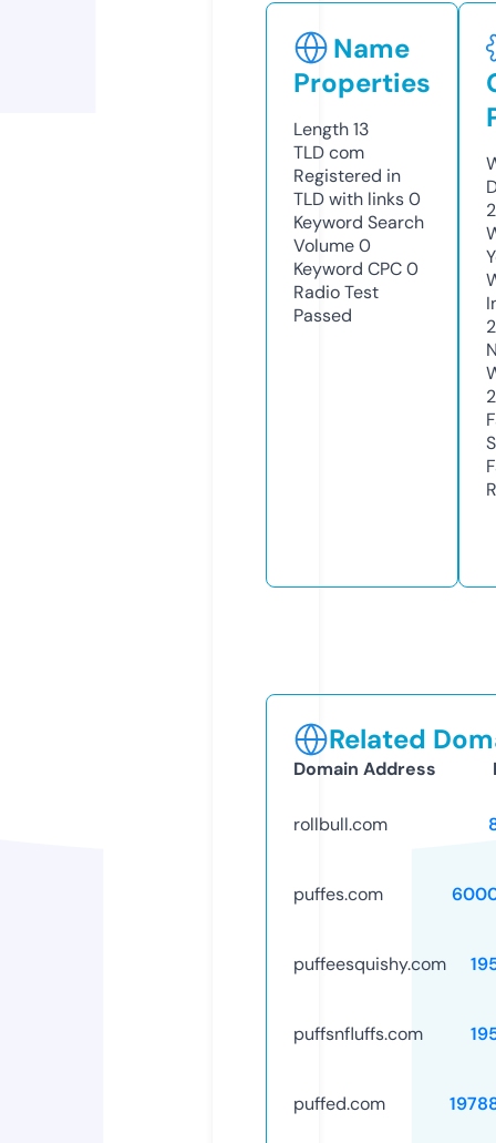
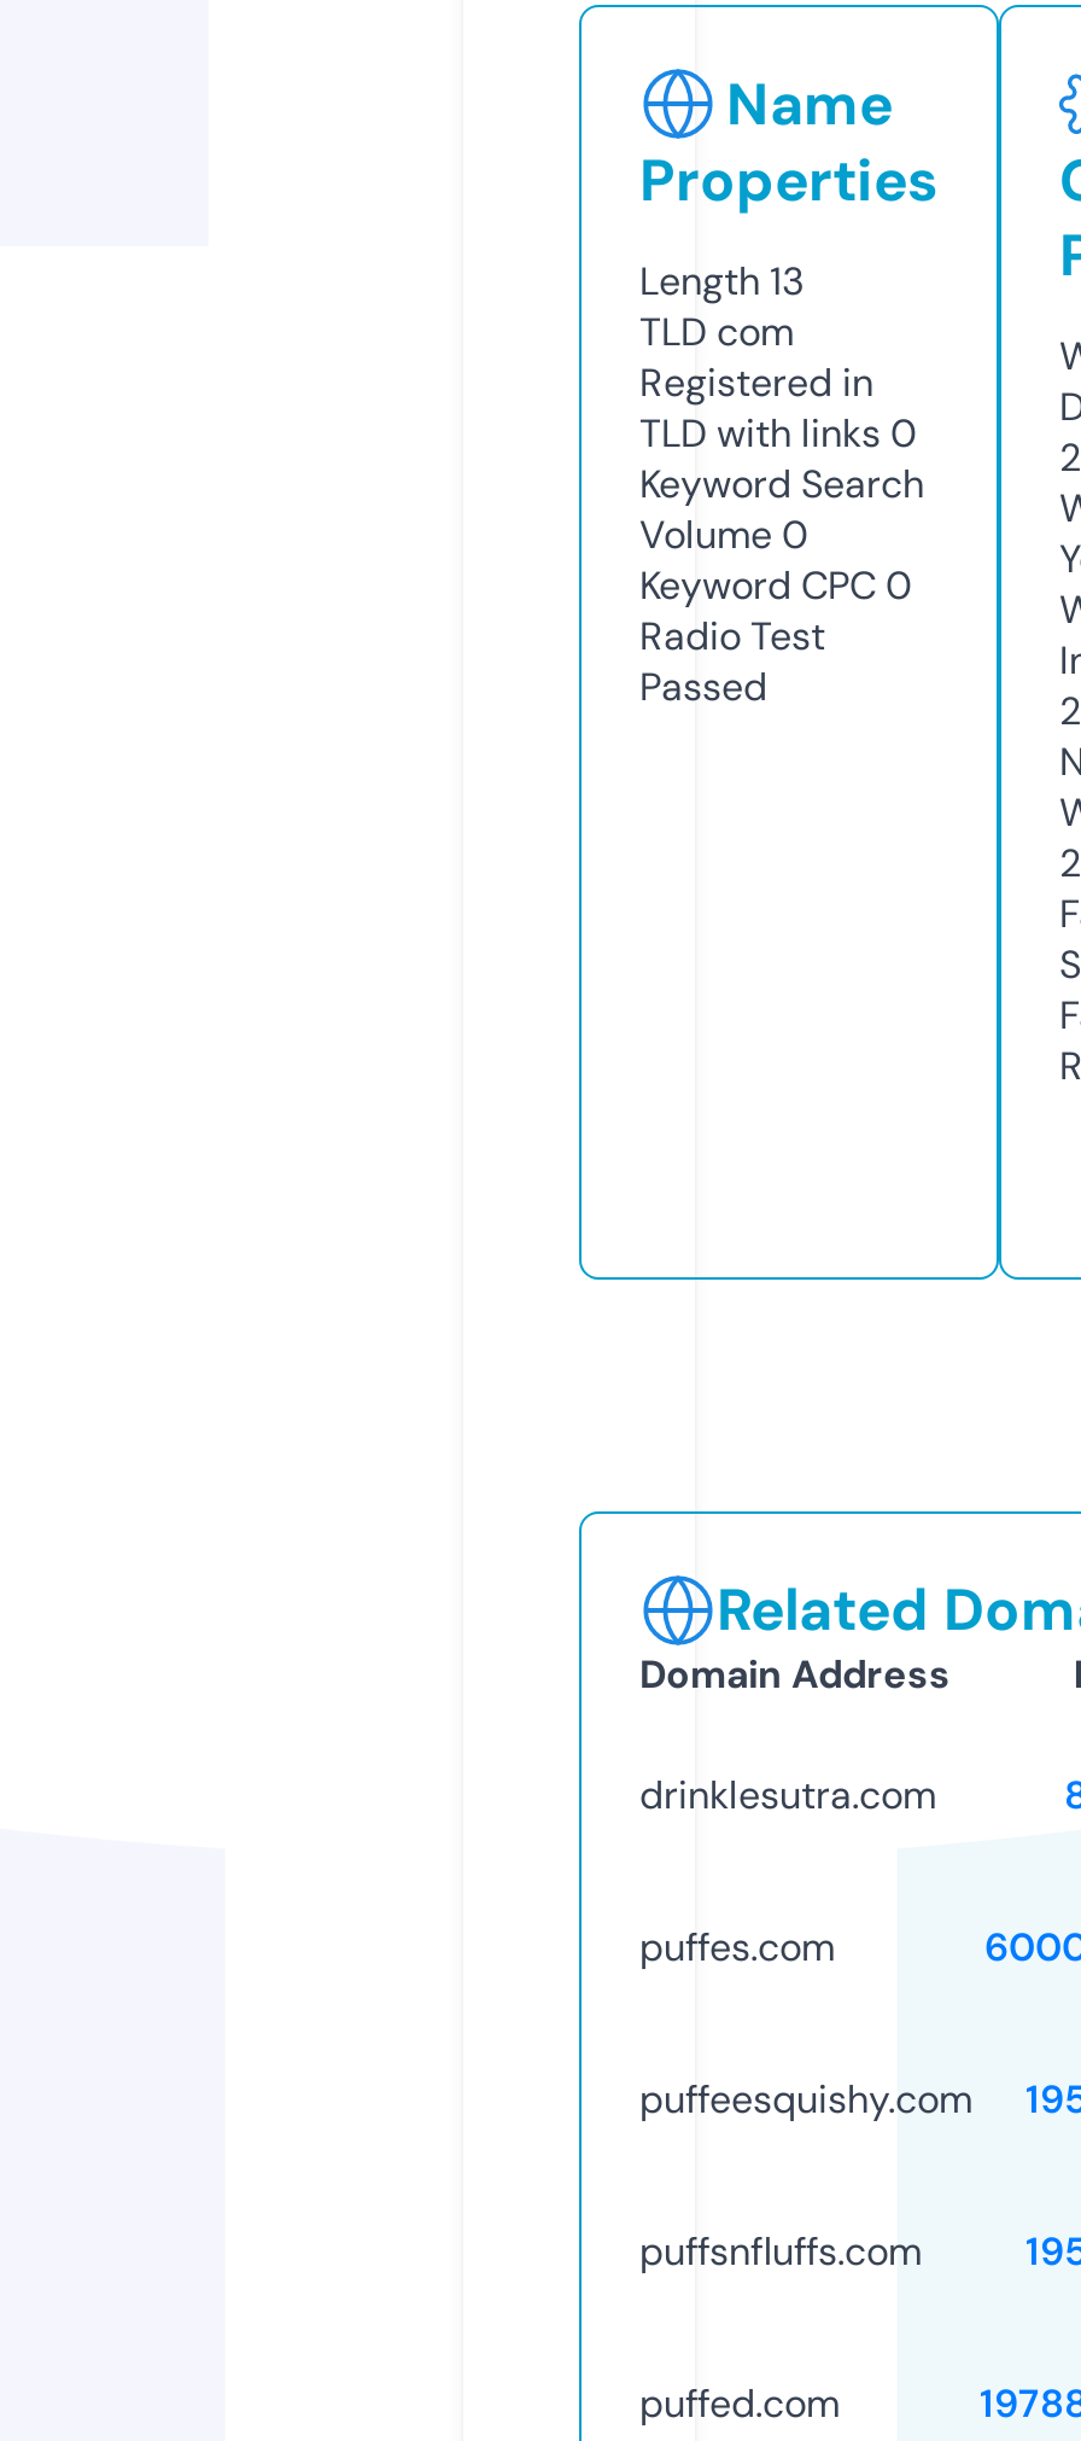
- rollbull.com
+ drinklesutra.com
